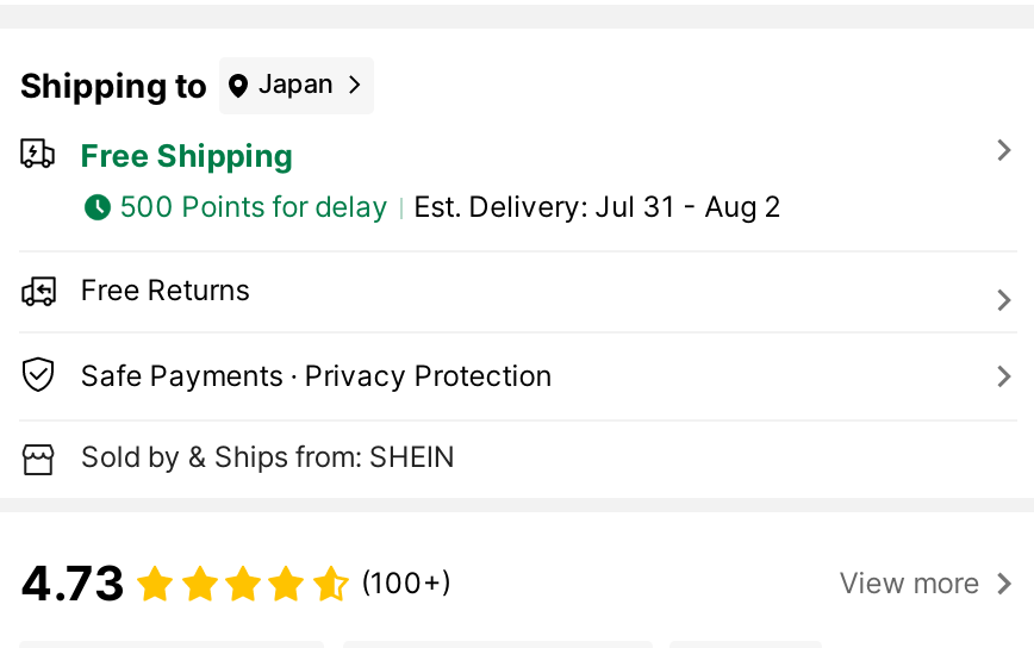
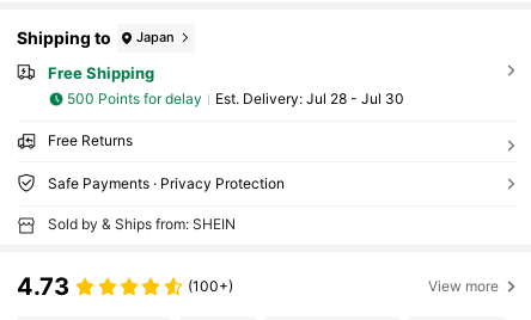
- Est. Delivery: Jul 31 - Aug 2
+ Est. Delivery: Jul 28 - Jul 30
